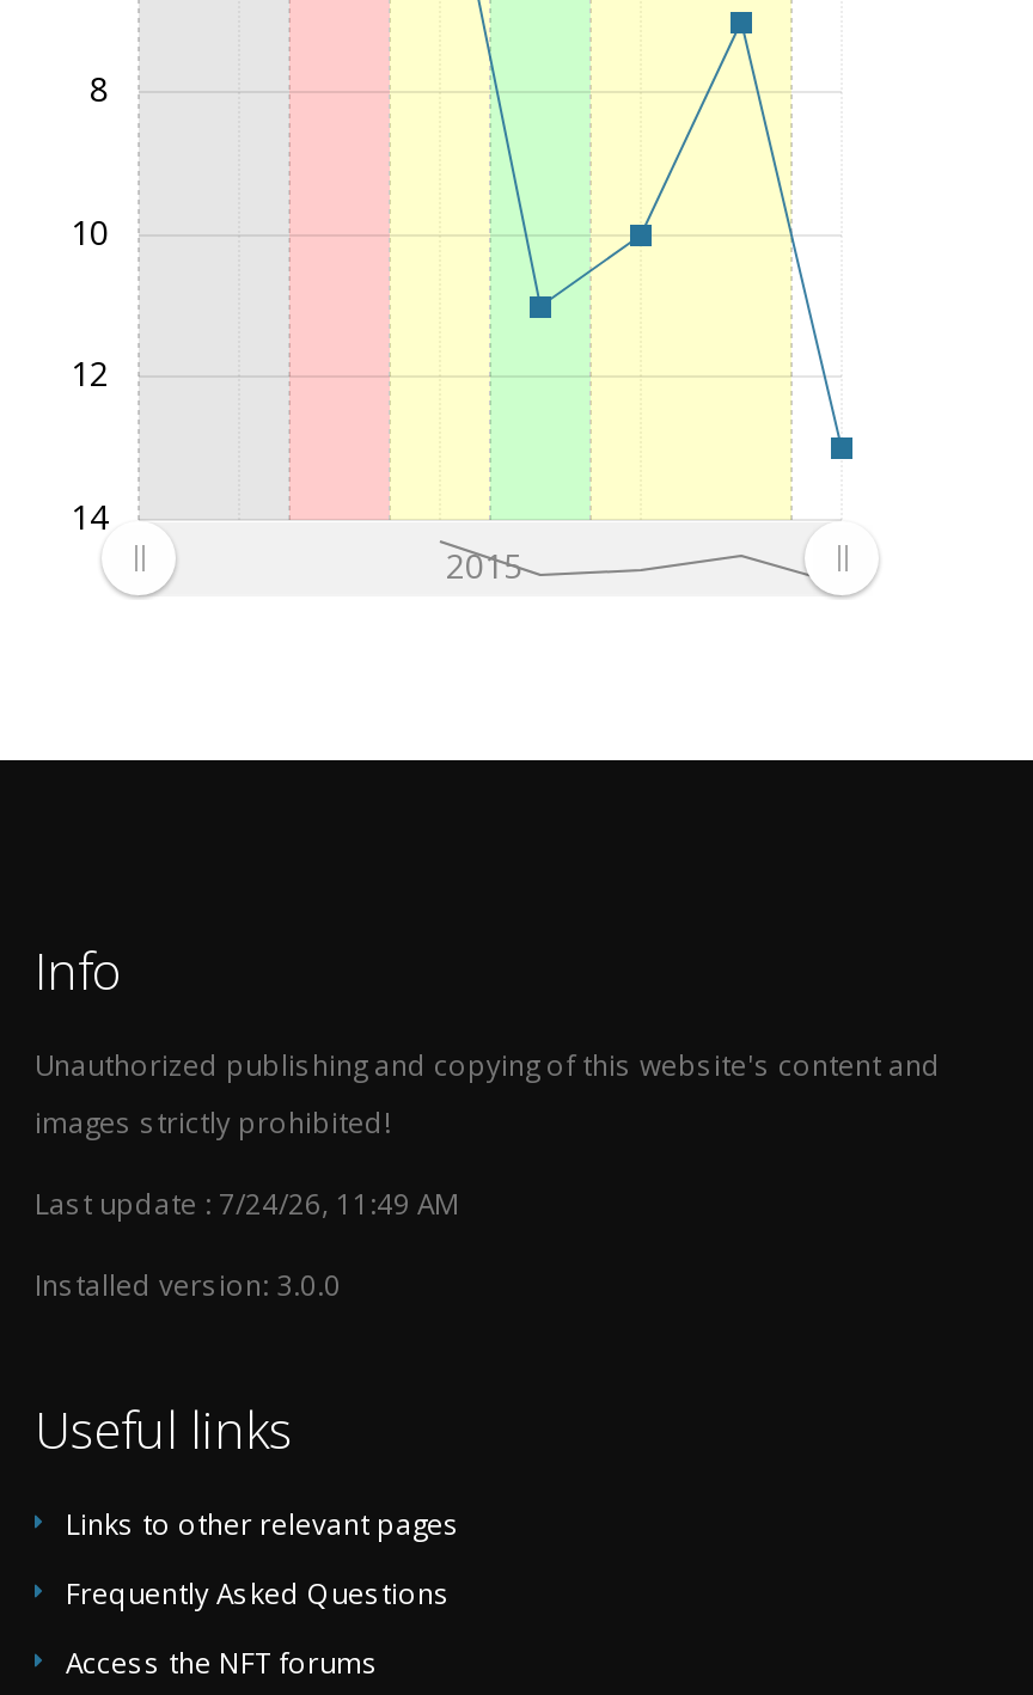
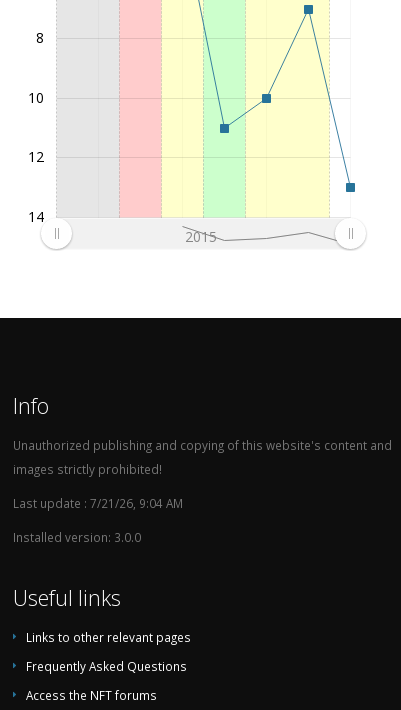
- Last update : 7/24/26, 11:49 AM
+ Last update : 7/21/26, 9:04 AM
